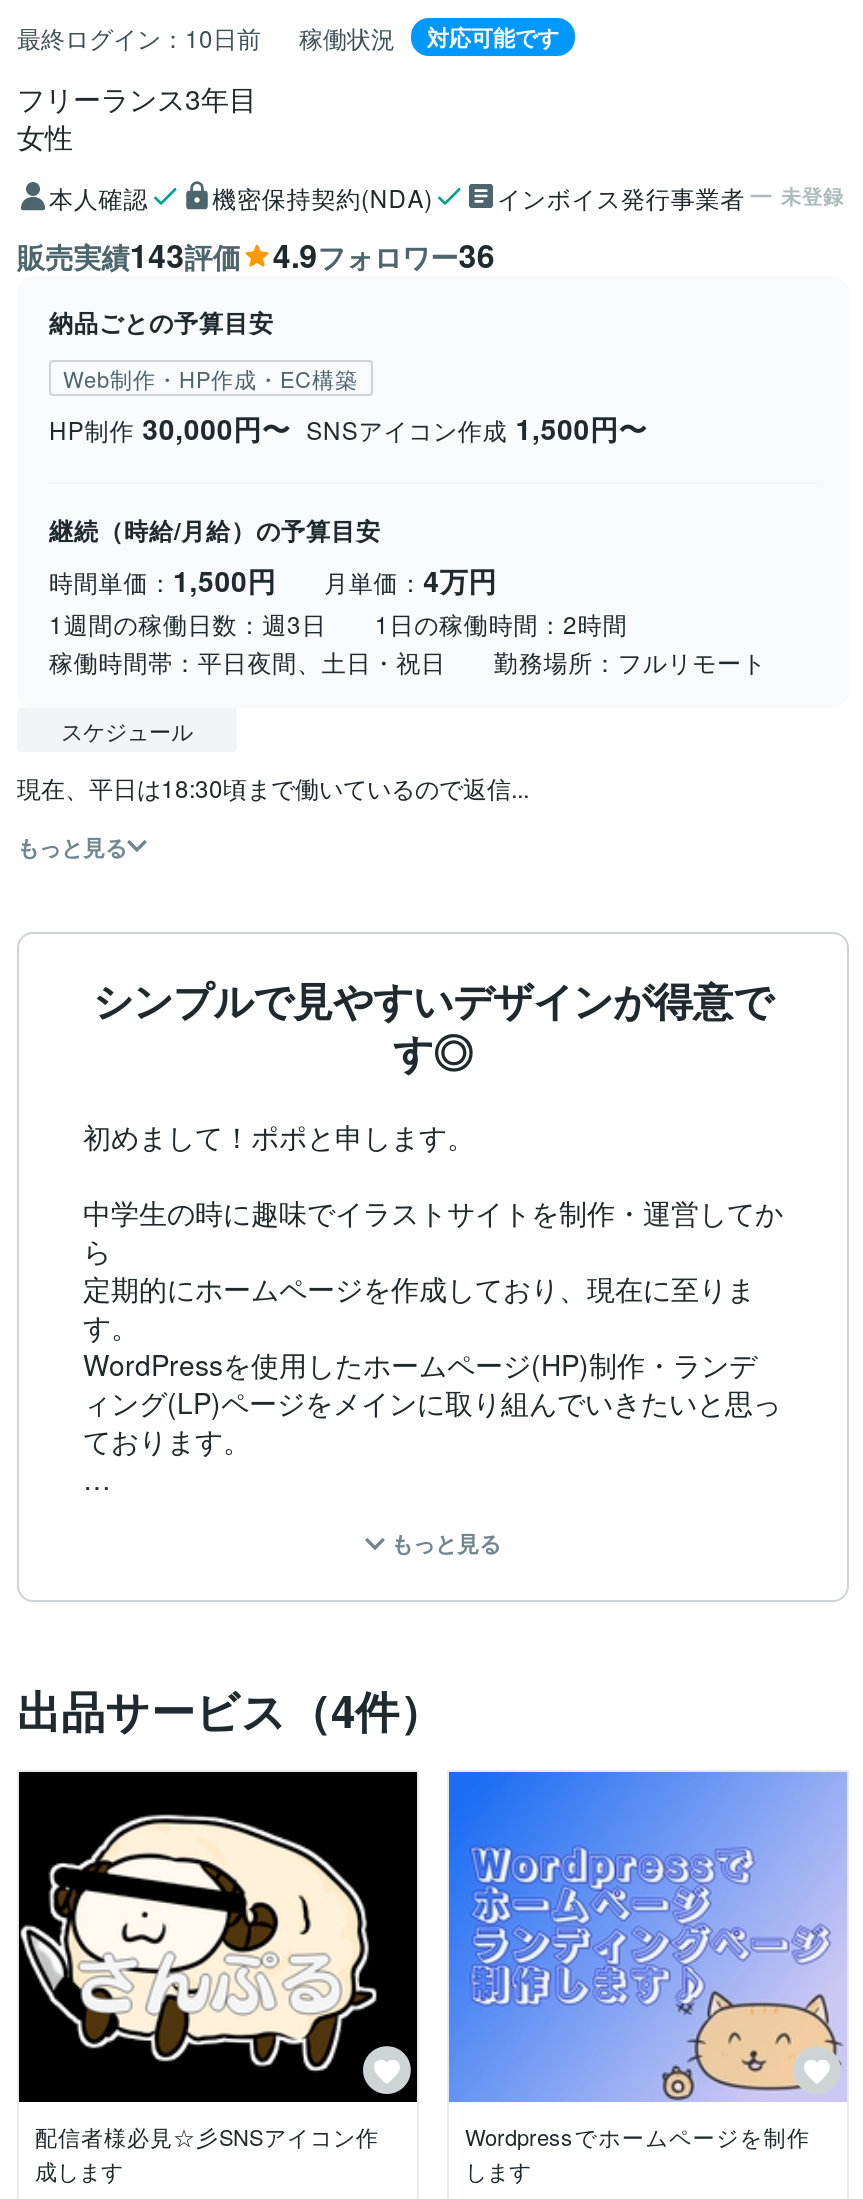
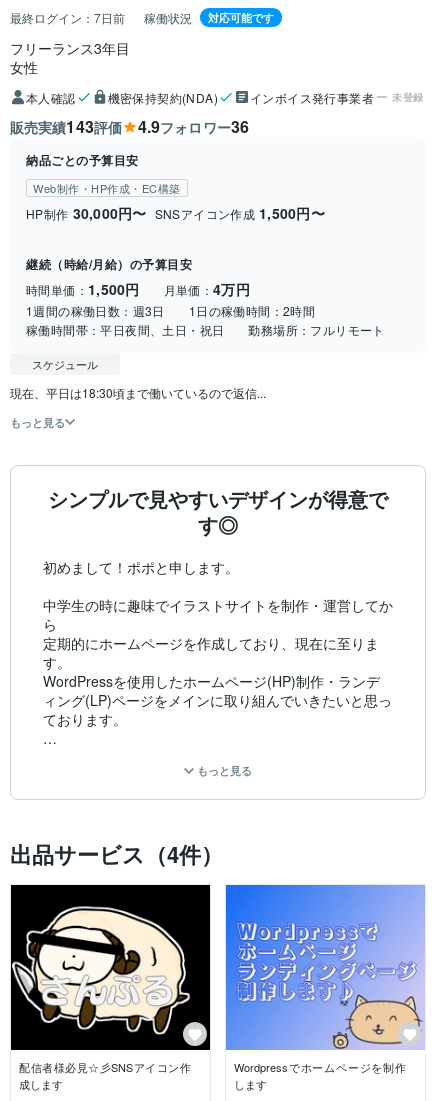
- 最終ログイン：10日前
+ 最終ログイン：7日前
